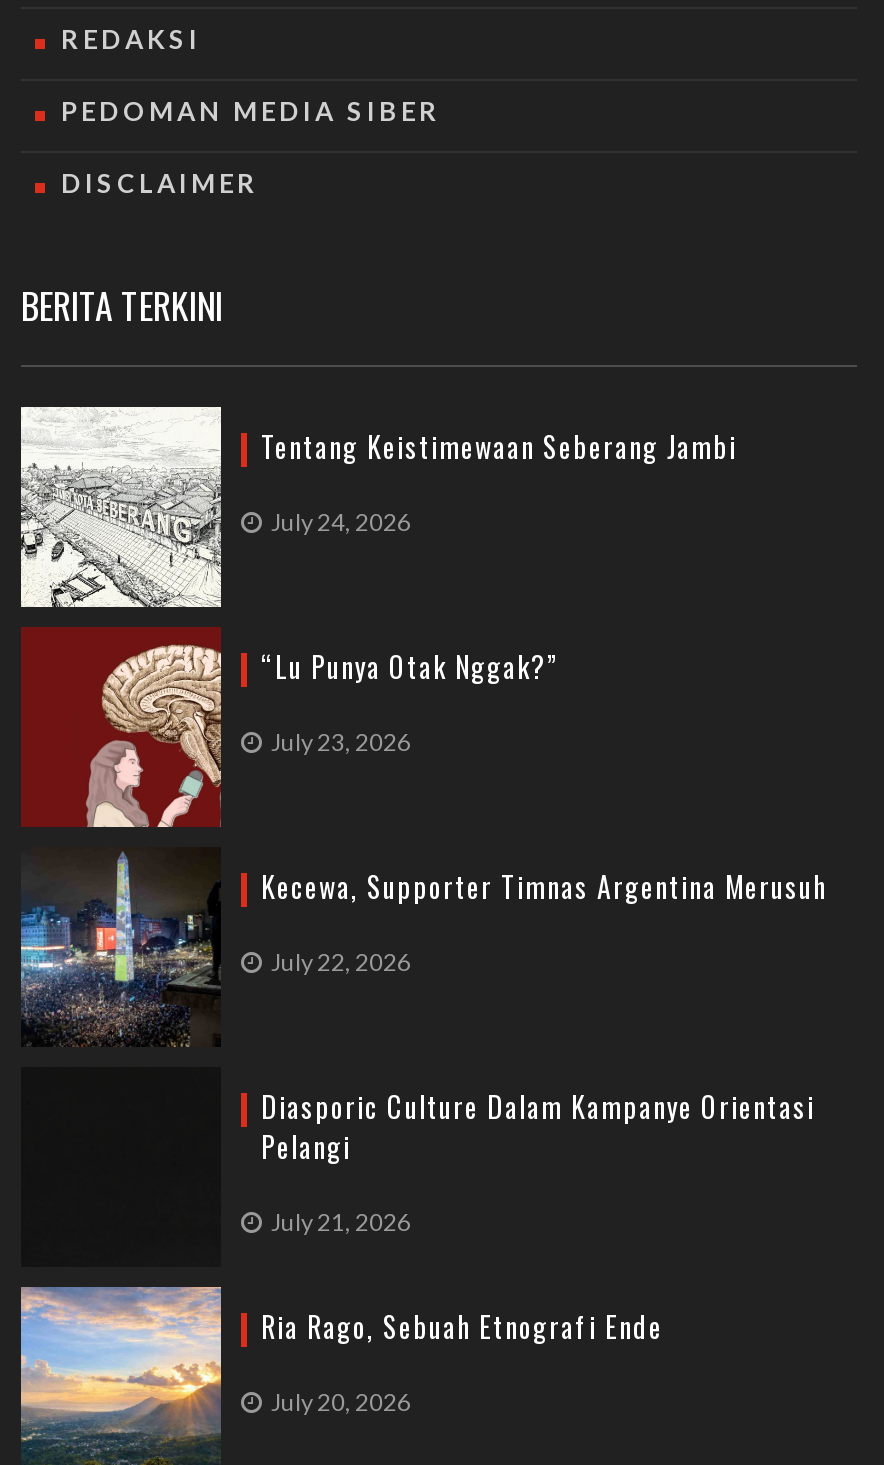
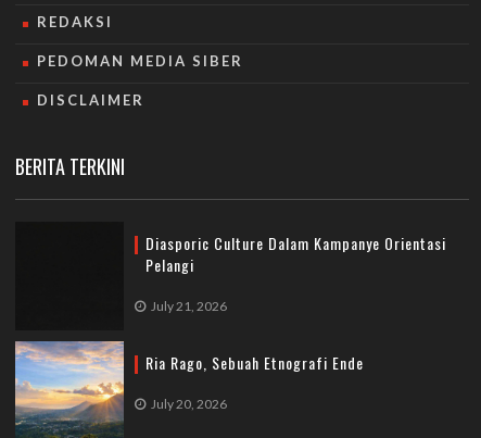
- [image]
- Tentang Keistimewaan Seberang Jambi
- July 24, 2026

- [image]
- “Lu Punya Otak Nggak?”
- July 23, 2026

- [image]
- Kecewa, Supporter Timnas Argentina Merusuh
- July 22, 2026
